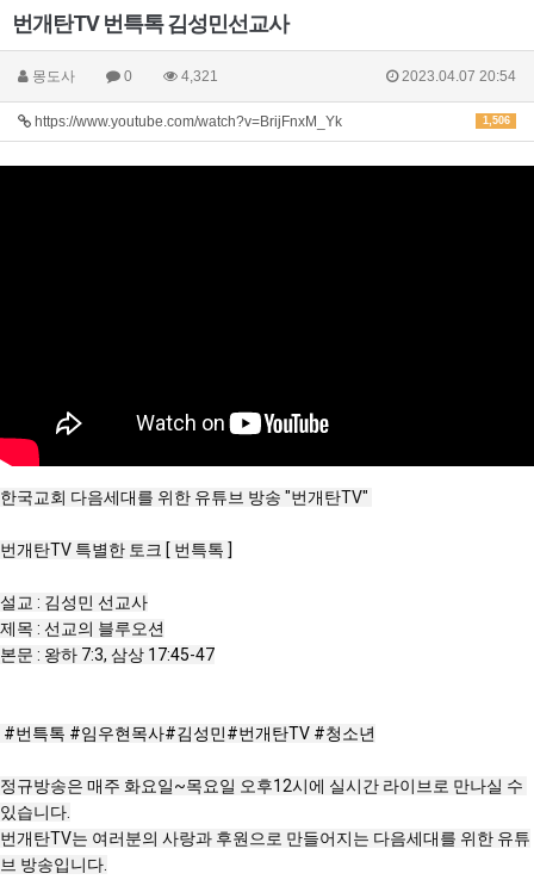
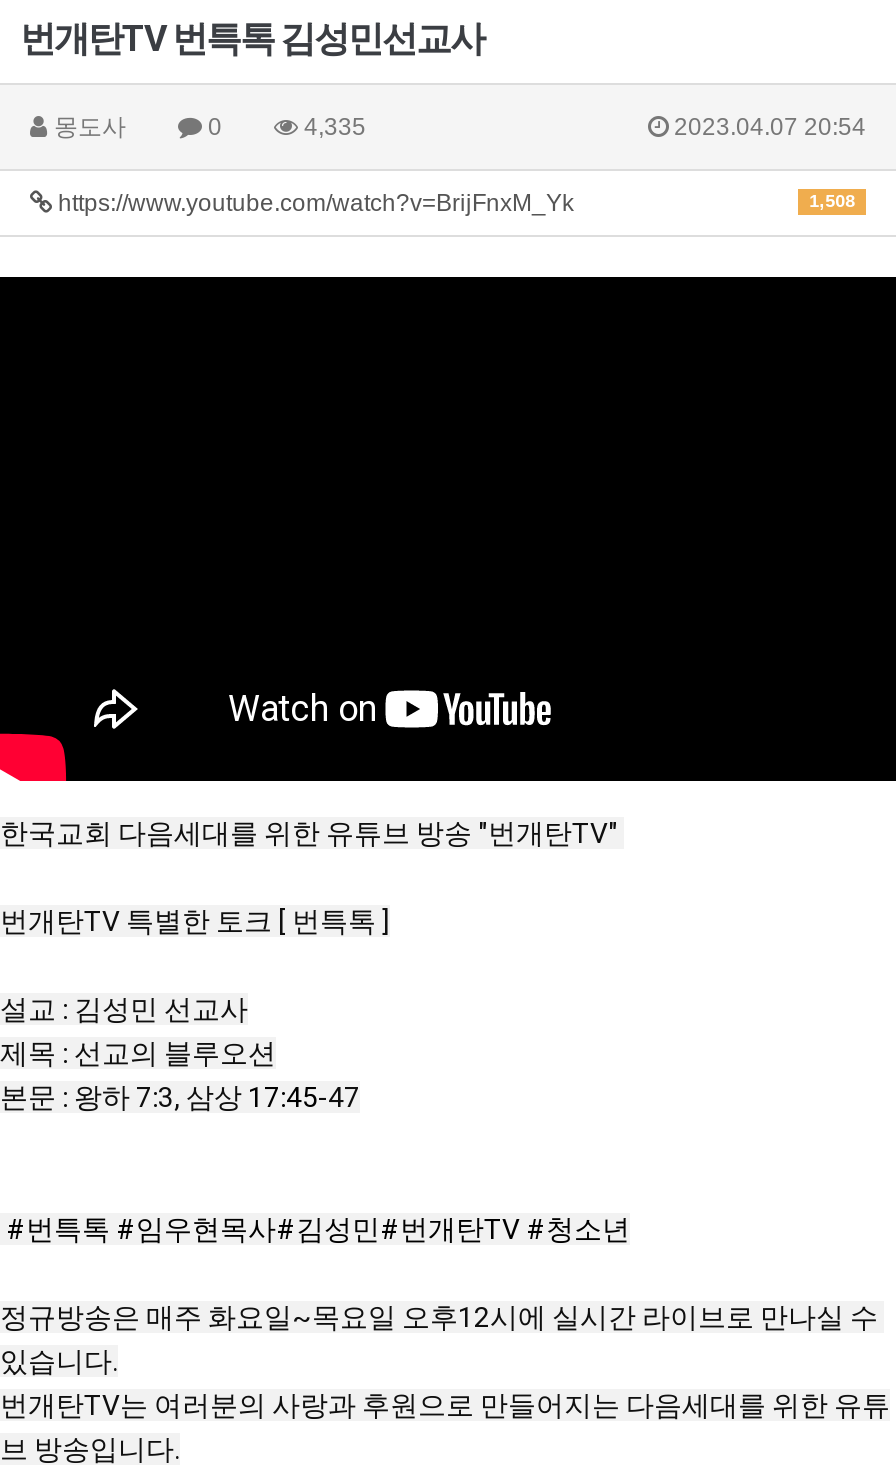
- 4,321
+ 4,335

- 1,506
+ 1,508
